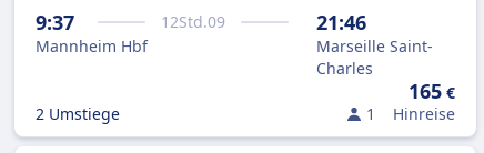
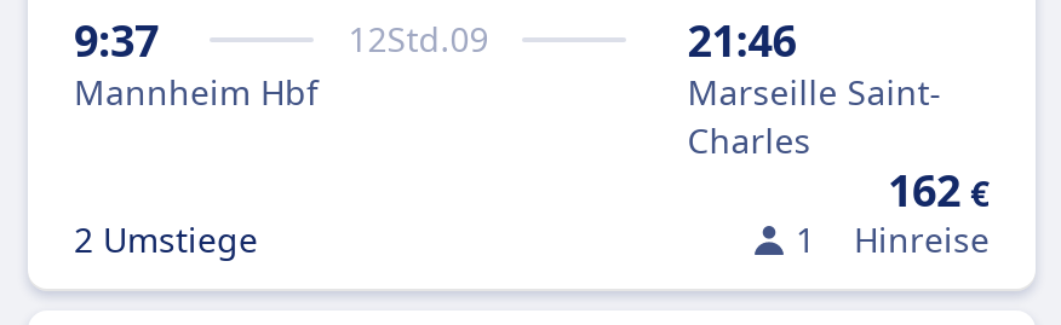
- 165 €
+ 162 €
